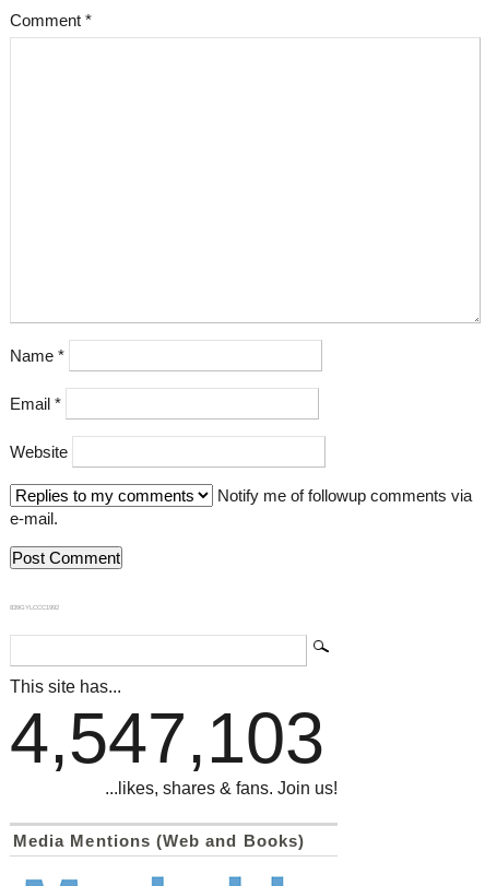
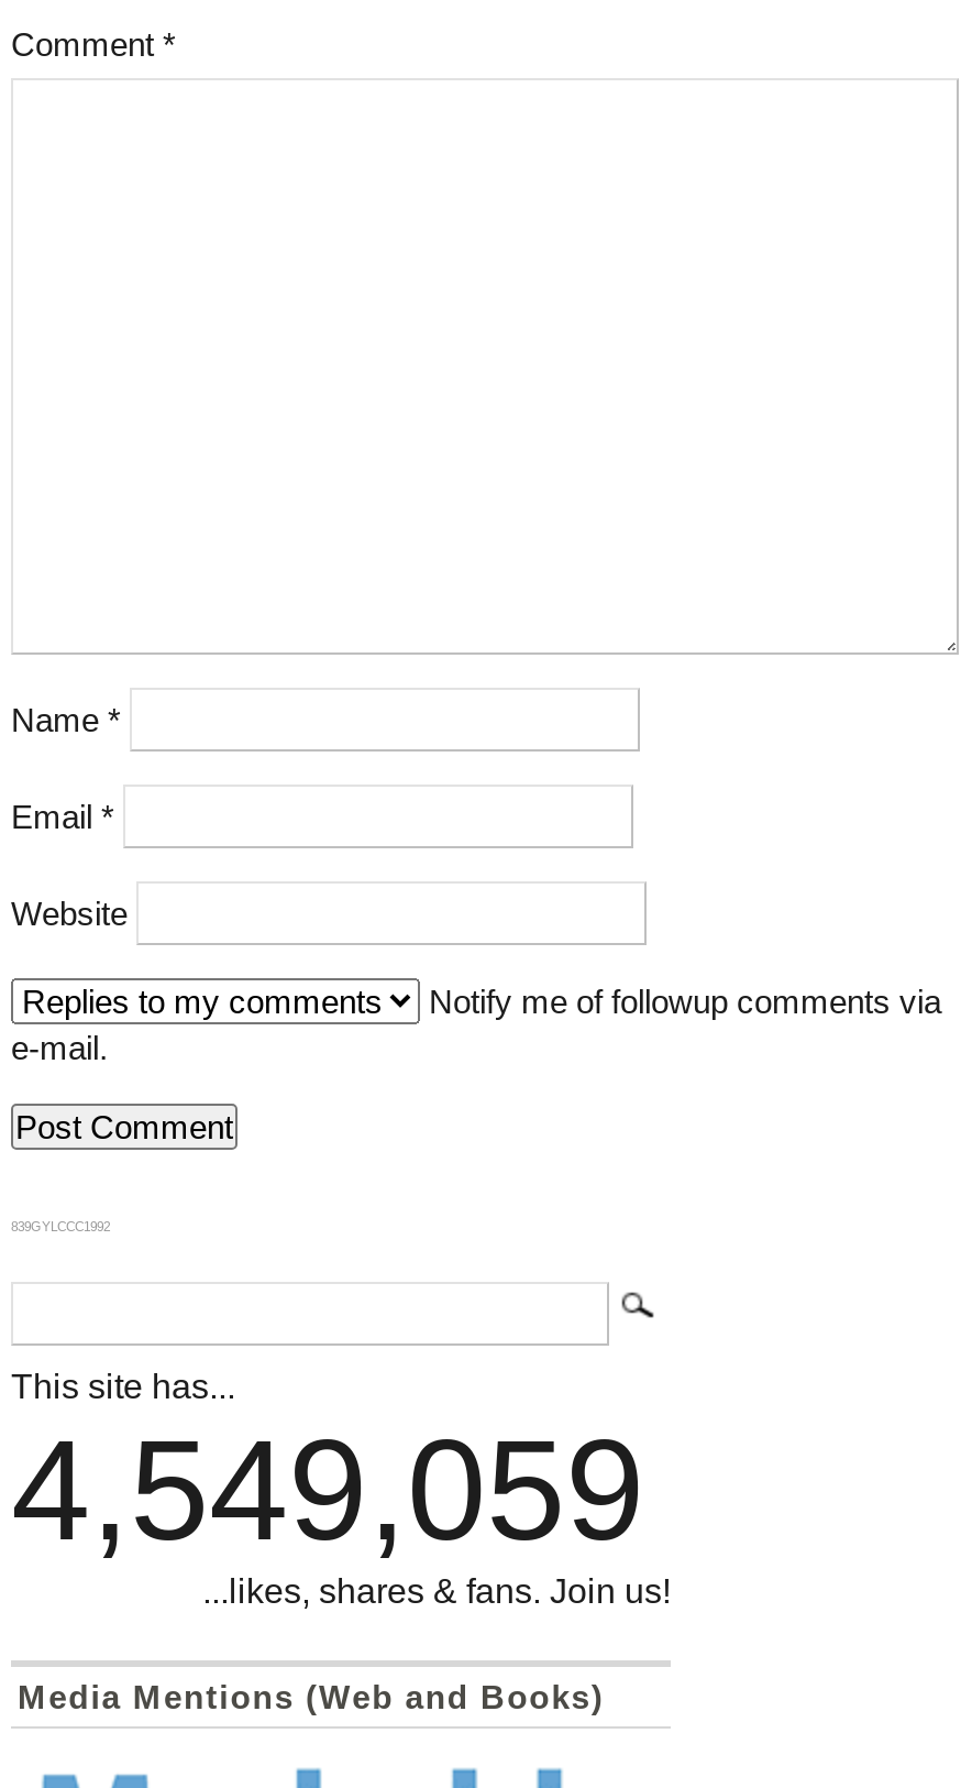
- 4,547,103
+ 4,549,059
